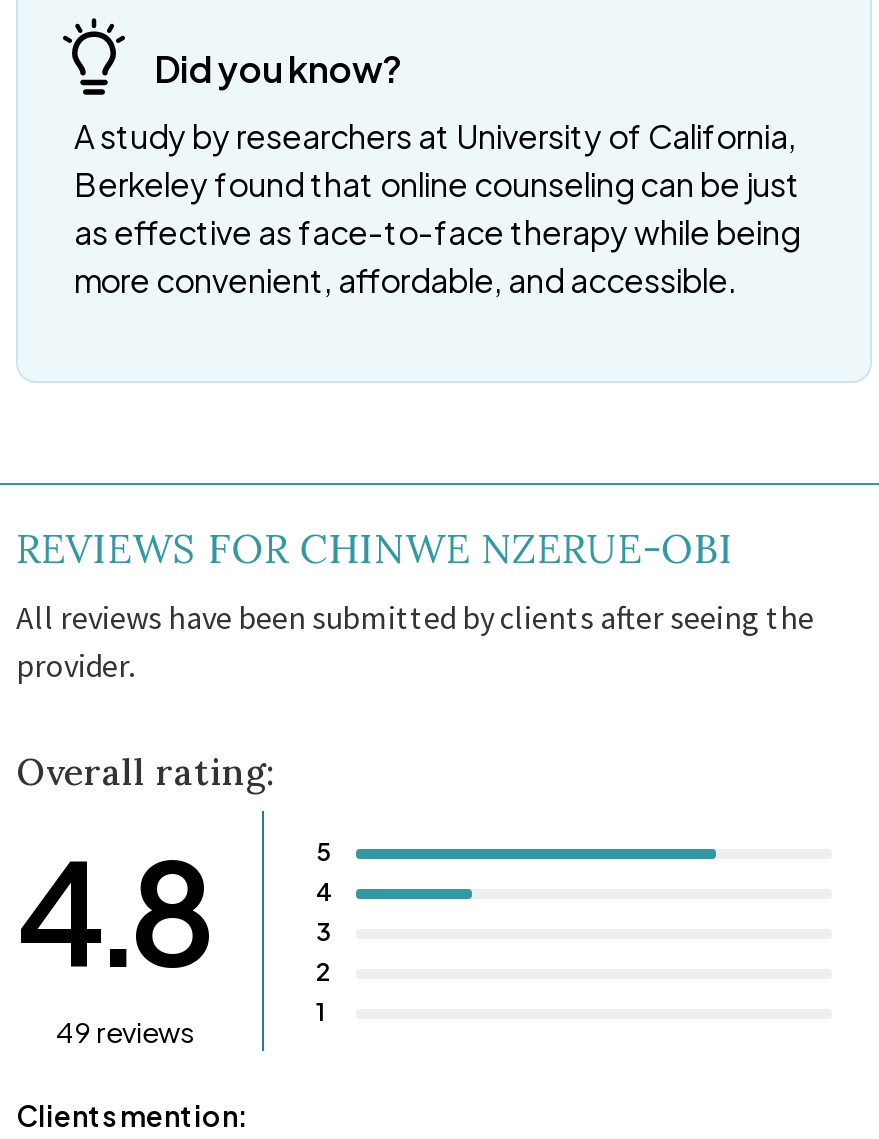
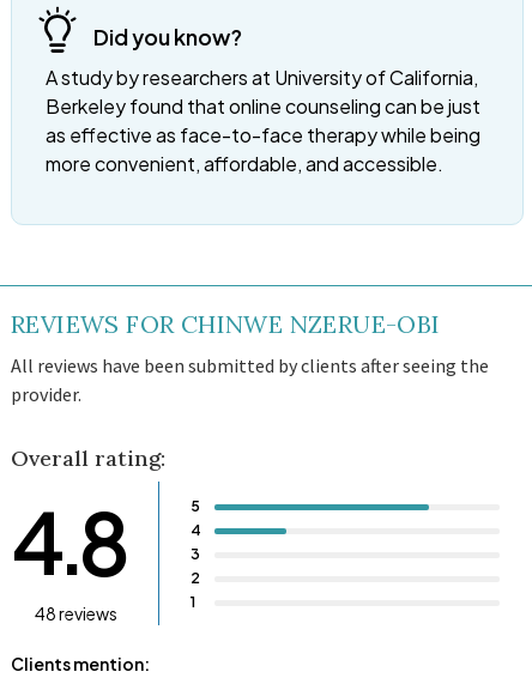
- 49 reviews
+ 48 reviews
